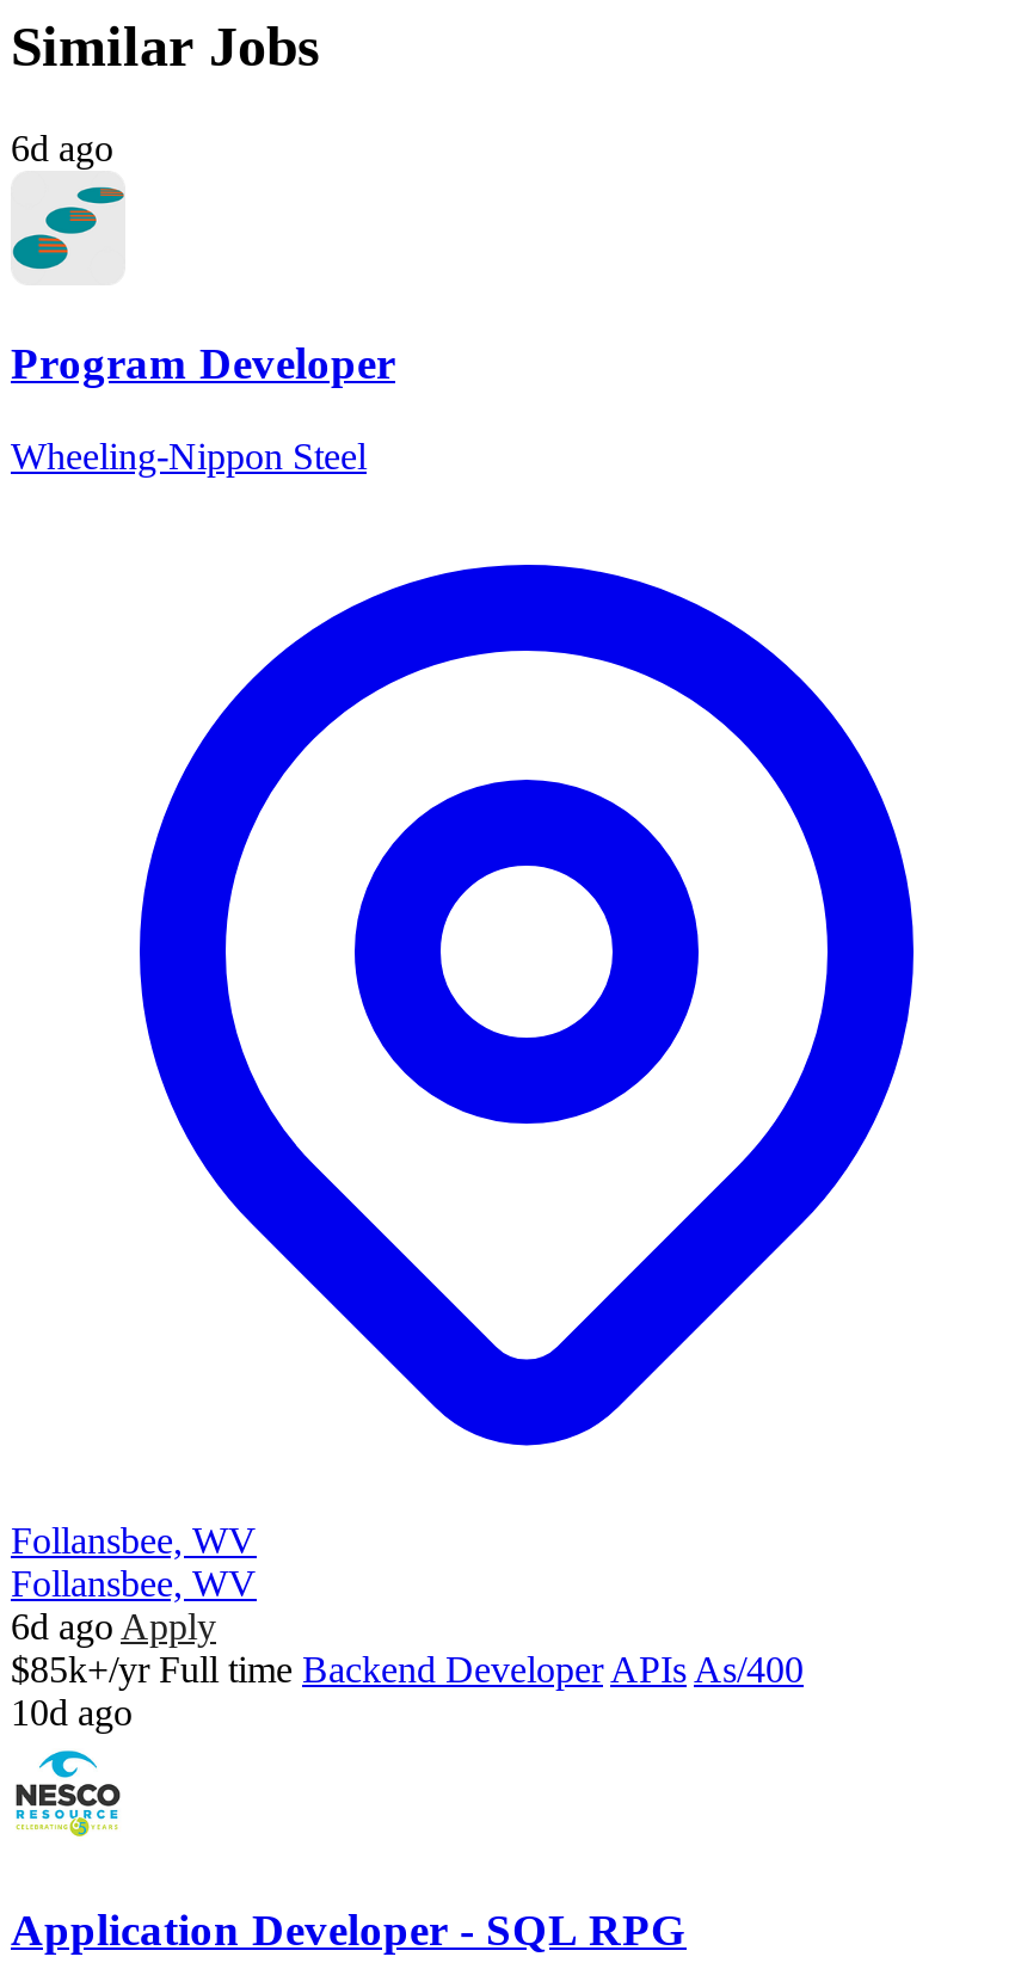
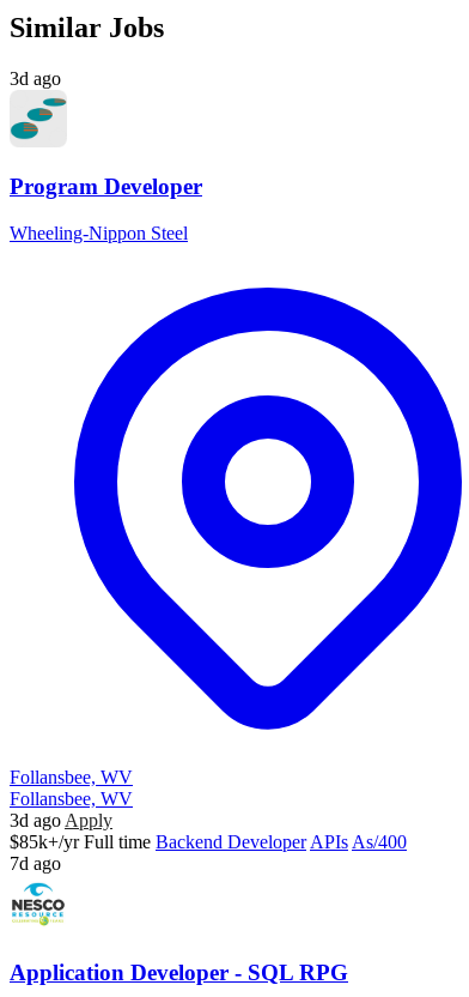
- 6d ago
+ 3d ago

- 6d ago Apply
+ 3d ago Apply

- 10d ago
+ 7d ago
